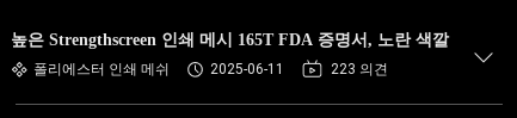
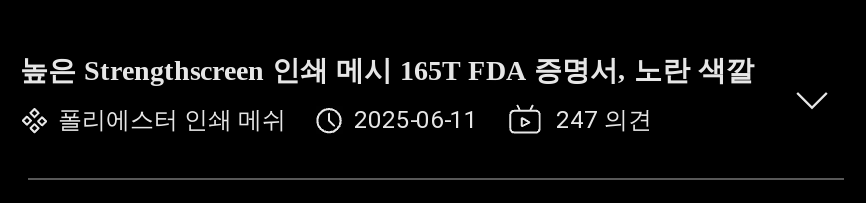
- 223 의견
+ 247 의견
